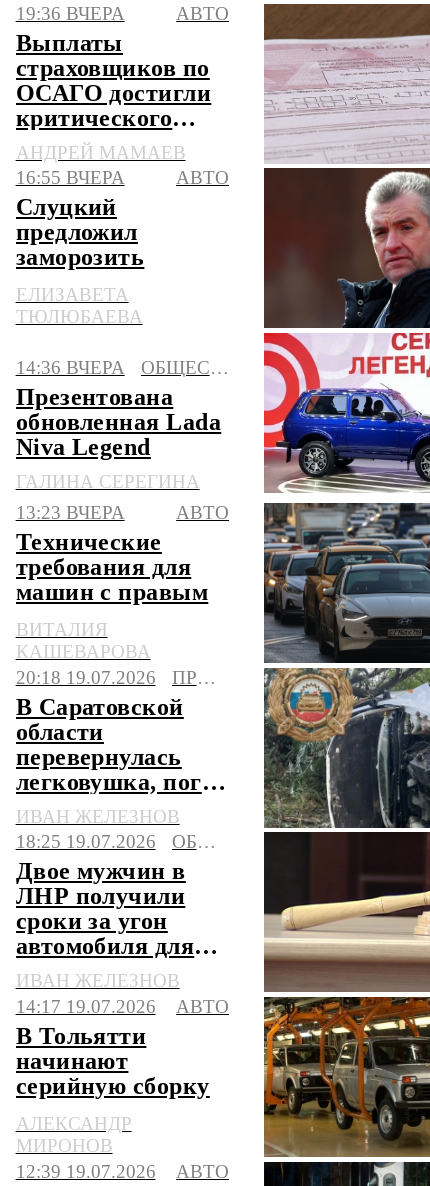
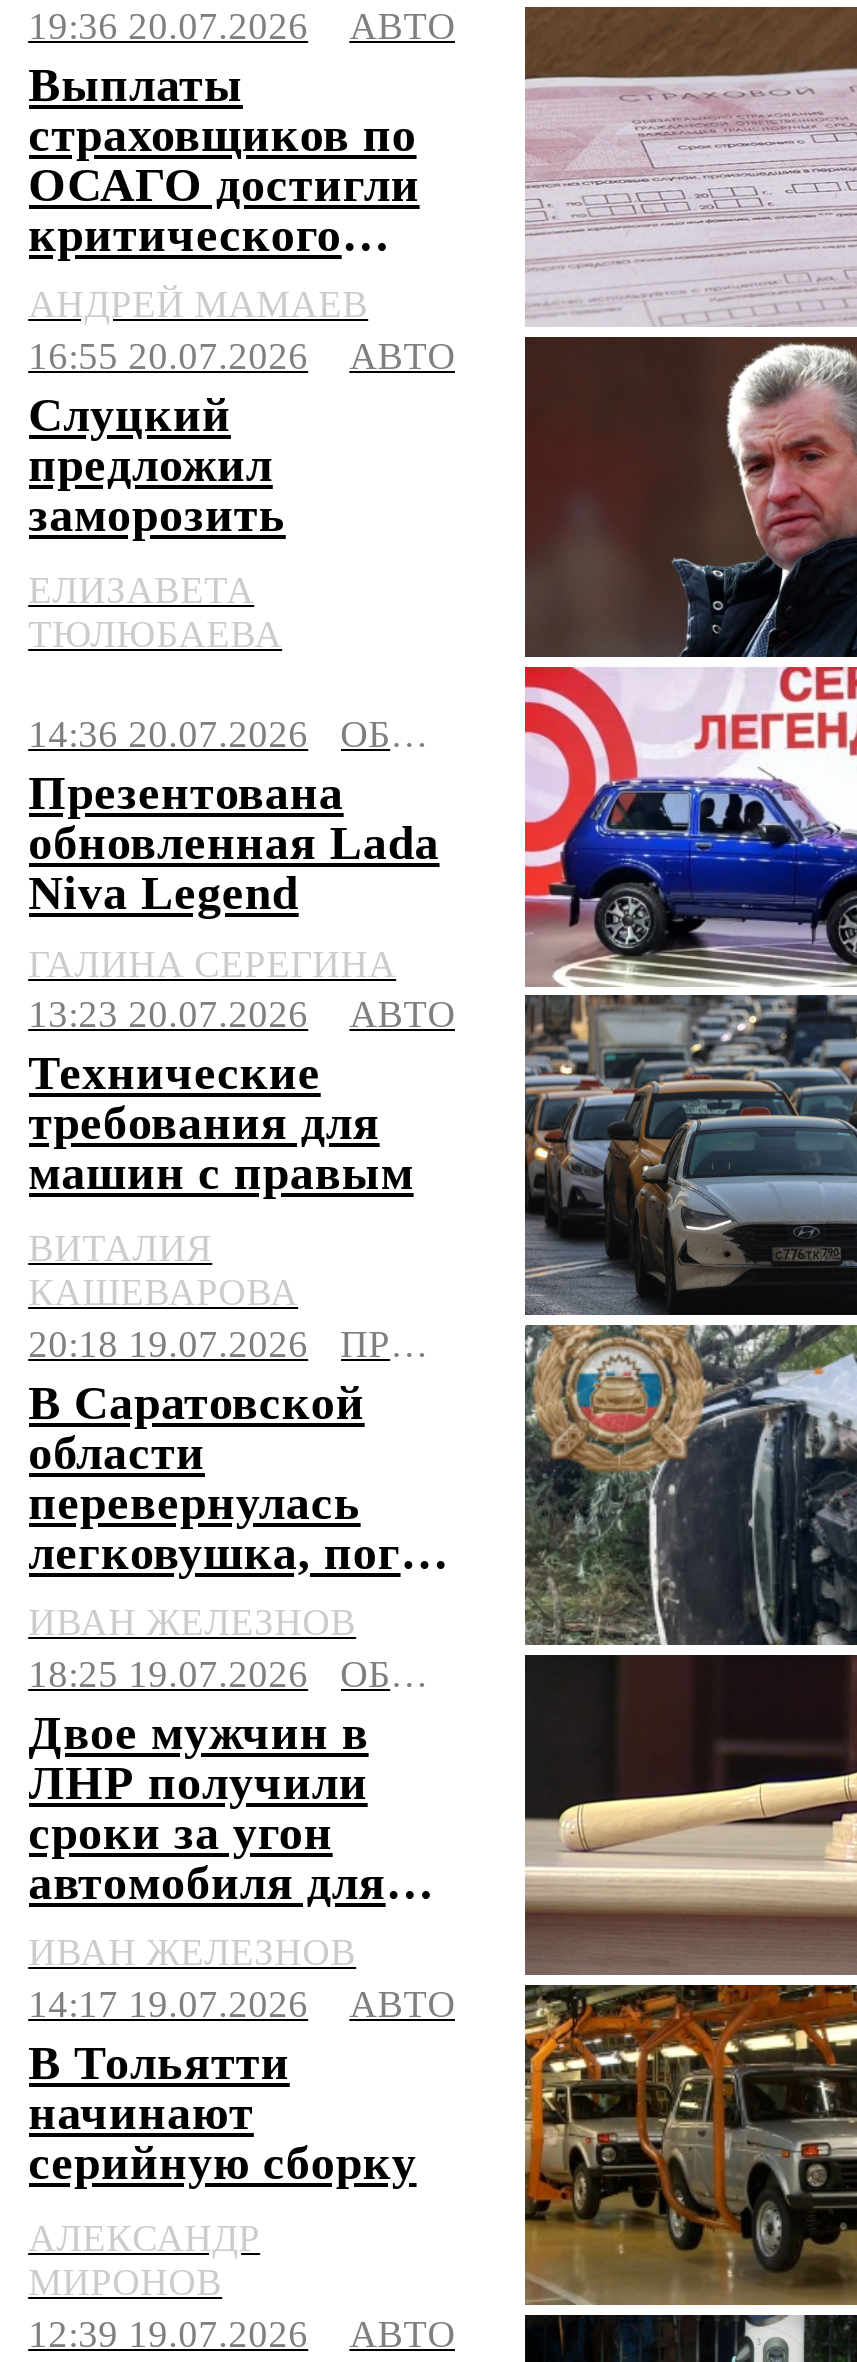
- 19:36 ВЧЕРА
+ 19:36 20.07.2026

- 16:55 ВЧЕРА
+ 16:55 20.07.2026

- 14:36 ВЧЕРА
+ 14:36 20.07.2026

- 13:23 ВЧЕРА
+ 13:23 20.07.2026
